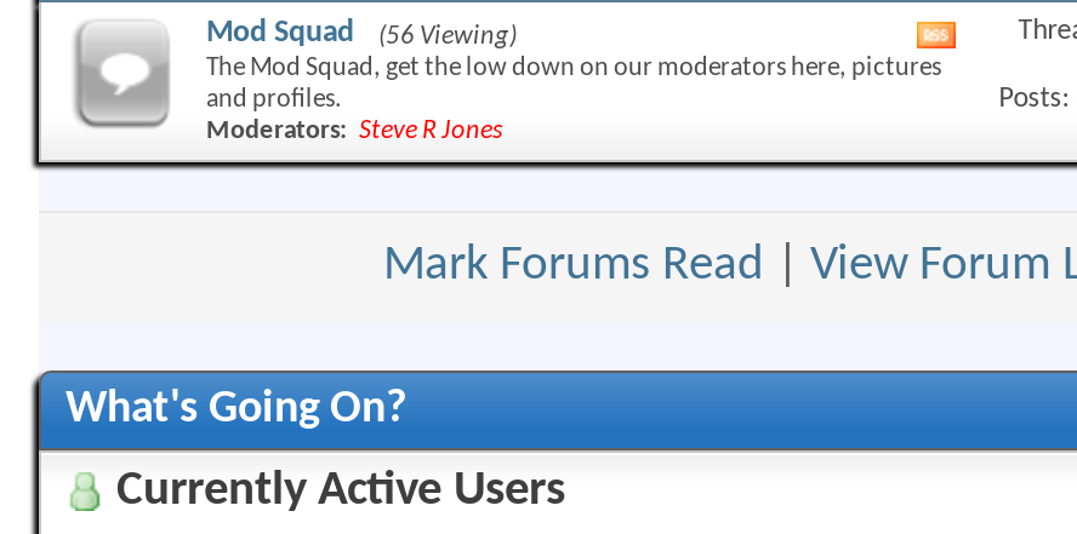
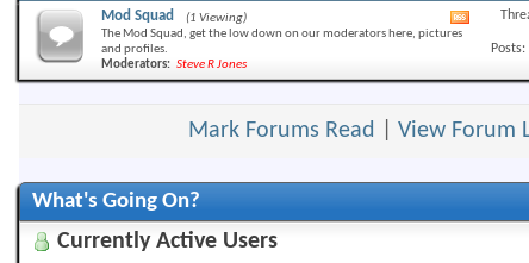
- Mod Squad (56 Viewing)
+ Mod Squad (1 Viewing)
